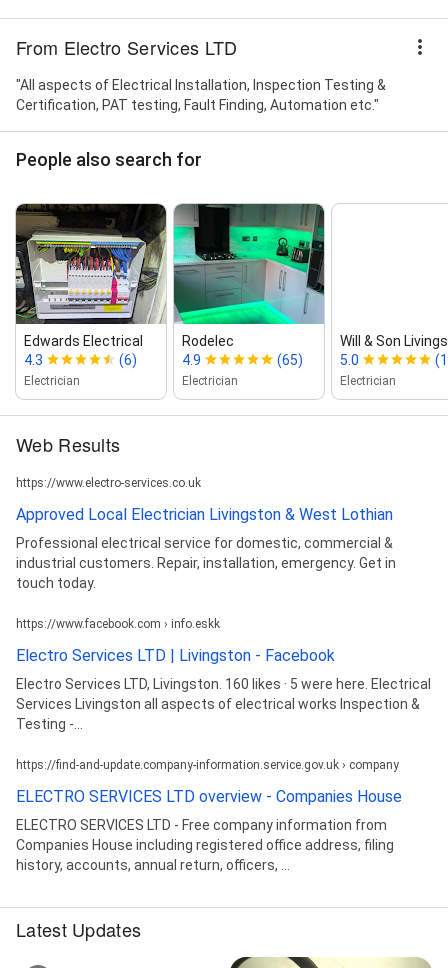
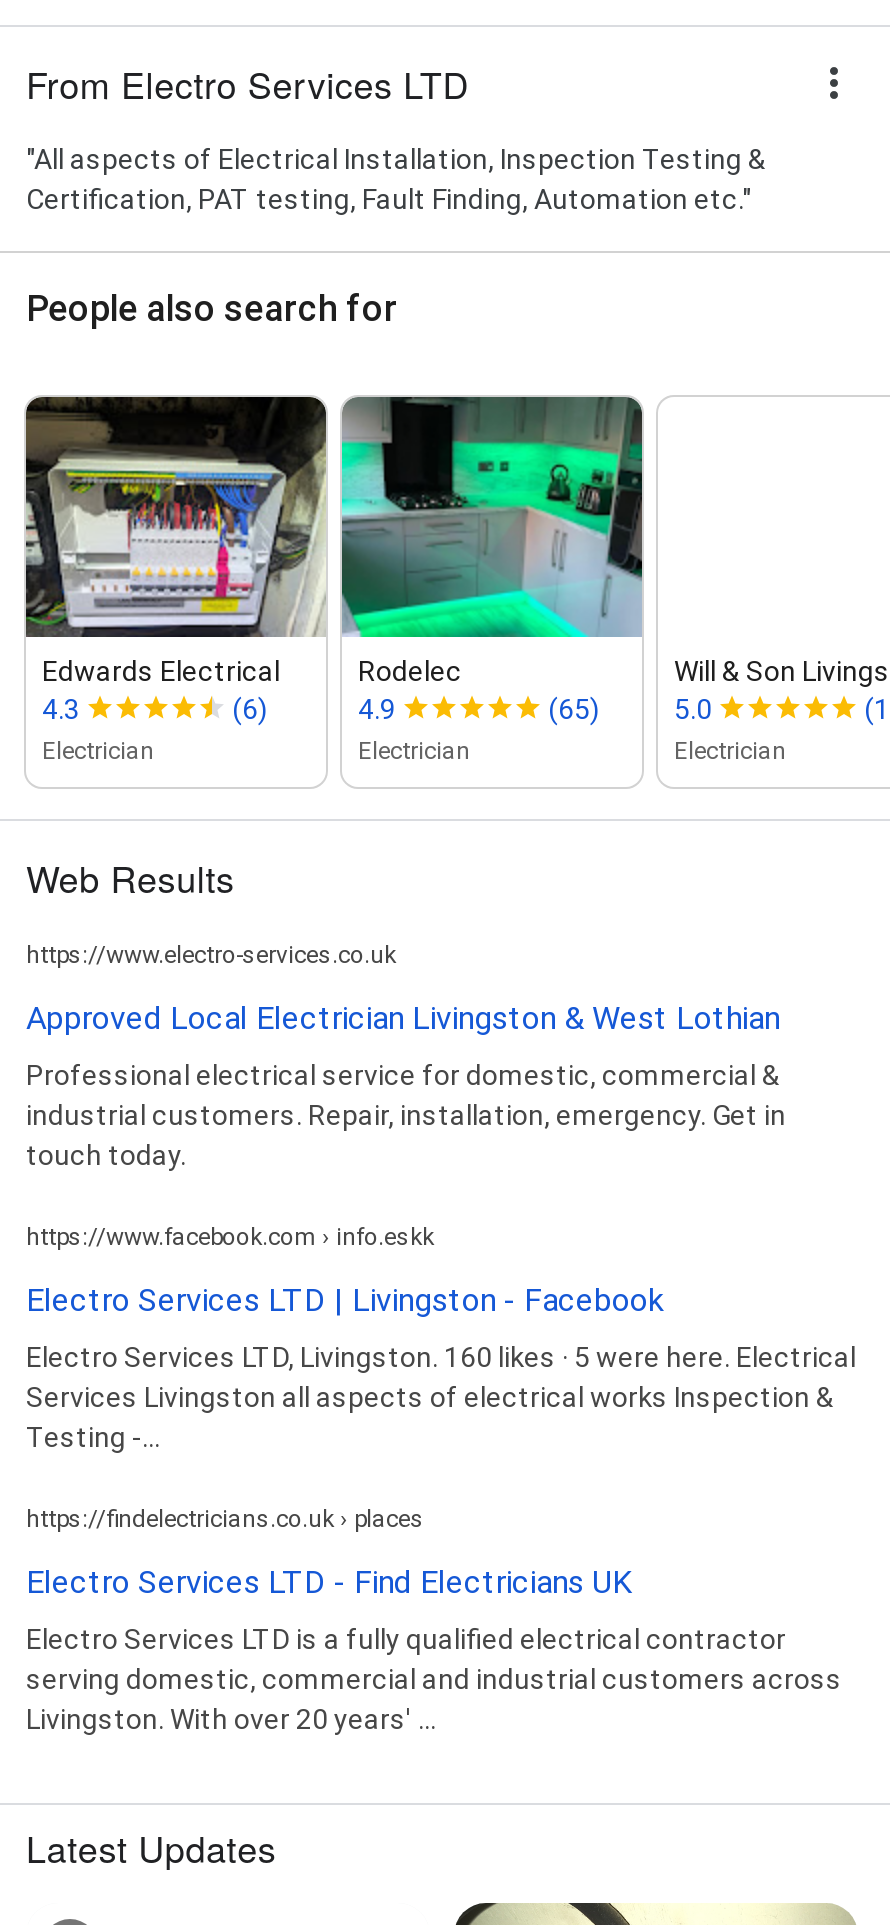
- https://find-and-update.company-information.service.gov.uk › company
+ https://findelectricians.co.uk › places

- ELECTRO SERVICES LTD overview - Companies House
+ Electro Services LTD - Find Electricians UK

- ELECTRO SERVICES LTD - Free company information from
- Companies House including registered office address, filing
- history, accounts, annual return, officers, ...
+ Electro Services LTD is a fully qualified electrical contractor
+ serving domestic, commercial and industrial customers across
+ Livingston. With over 20 years' ...
